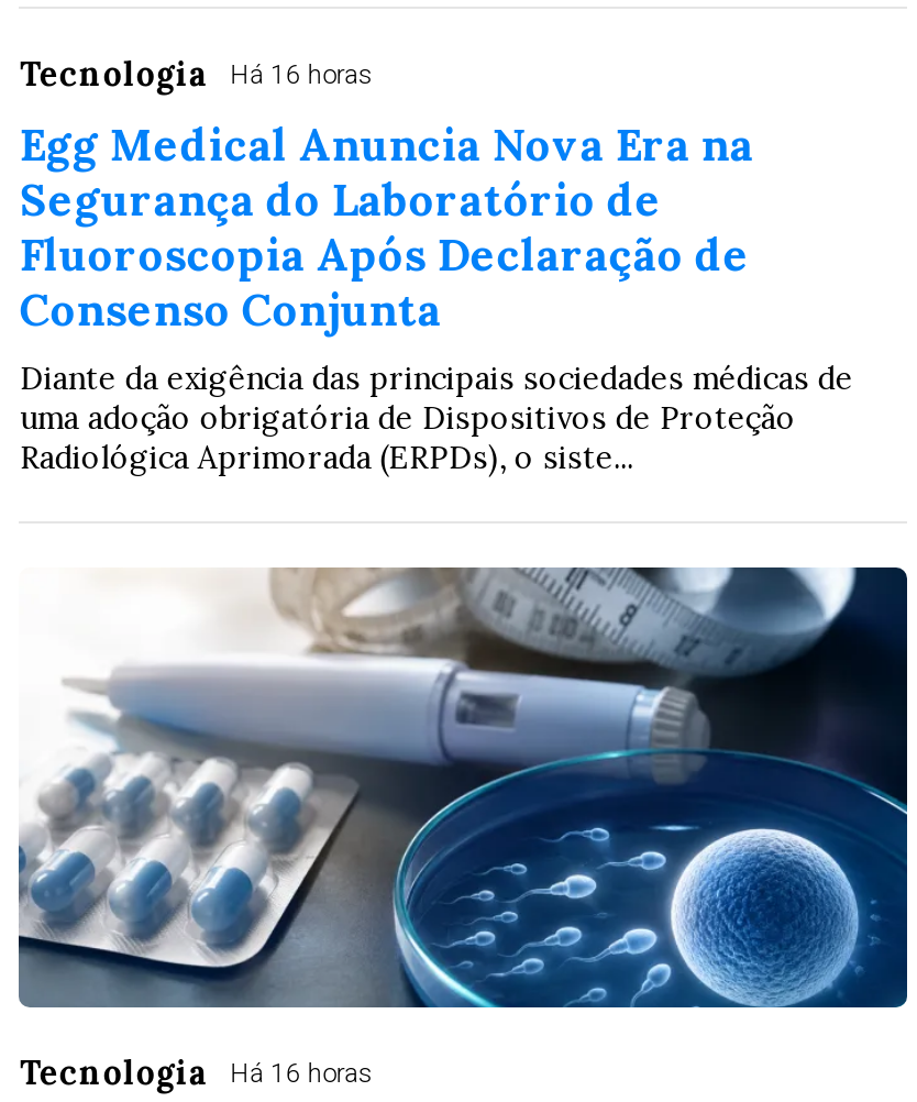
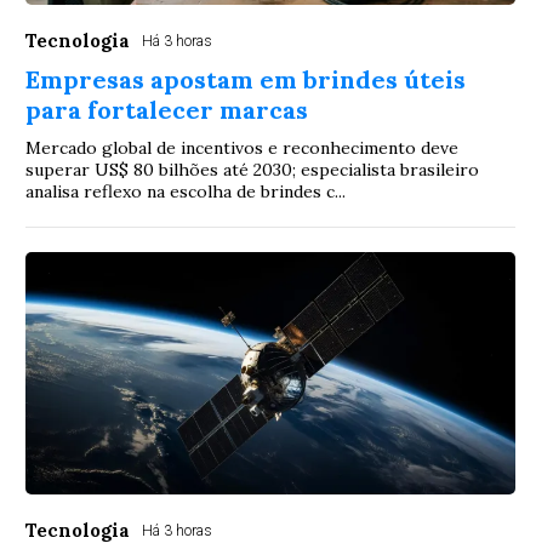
- Tecnologia Há 16 horas
+ Tecnologia Há 3 horas

- Egg Medical Anuncia Nova Era na
- Segurança do Laboratório de
- Fluoroscopia Após Declaração de
- Consenso Conjunta
- Diante da exigência das principais sociedades médicas de
- uma adoção obrigatória de Dispositivos de Proteção
- Radiológica Aprimorada (ERPDs), o siste...
+ Empresas apostam em brindes úteis
+ para fortalecer marcas
+ Mercado global de incentivos e reconhecimento deve
+ superar US$ 80 bilhões até 2030; especialista brasileiro
+ analisa reflexo na escolha de brindes c...

- [image]
- Tecnologia Há 16 horas
+ [image]
+ Tecnologia Há 3 horas
